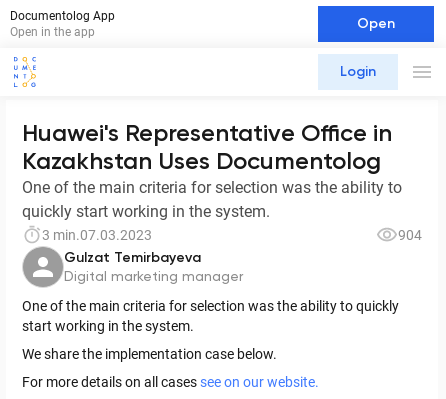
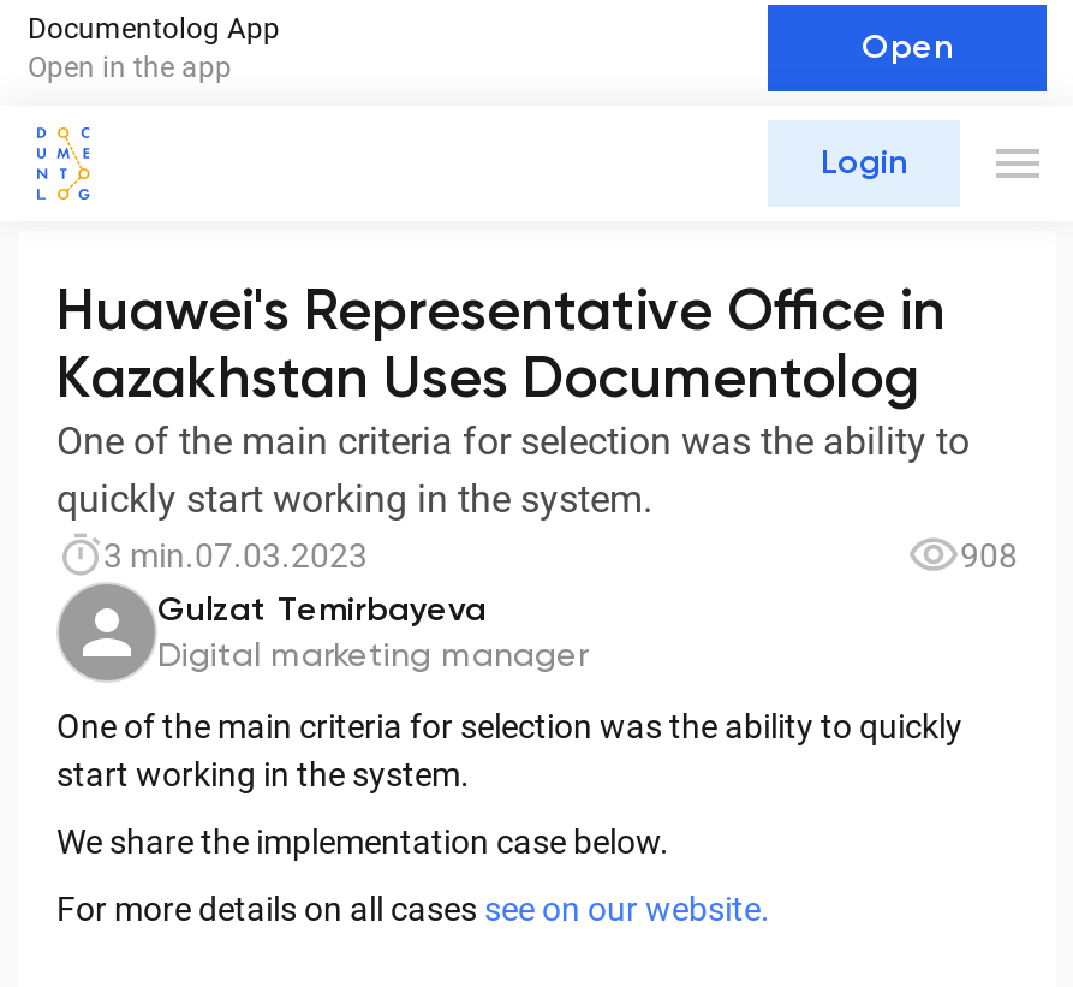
- 904
+ 908
